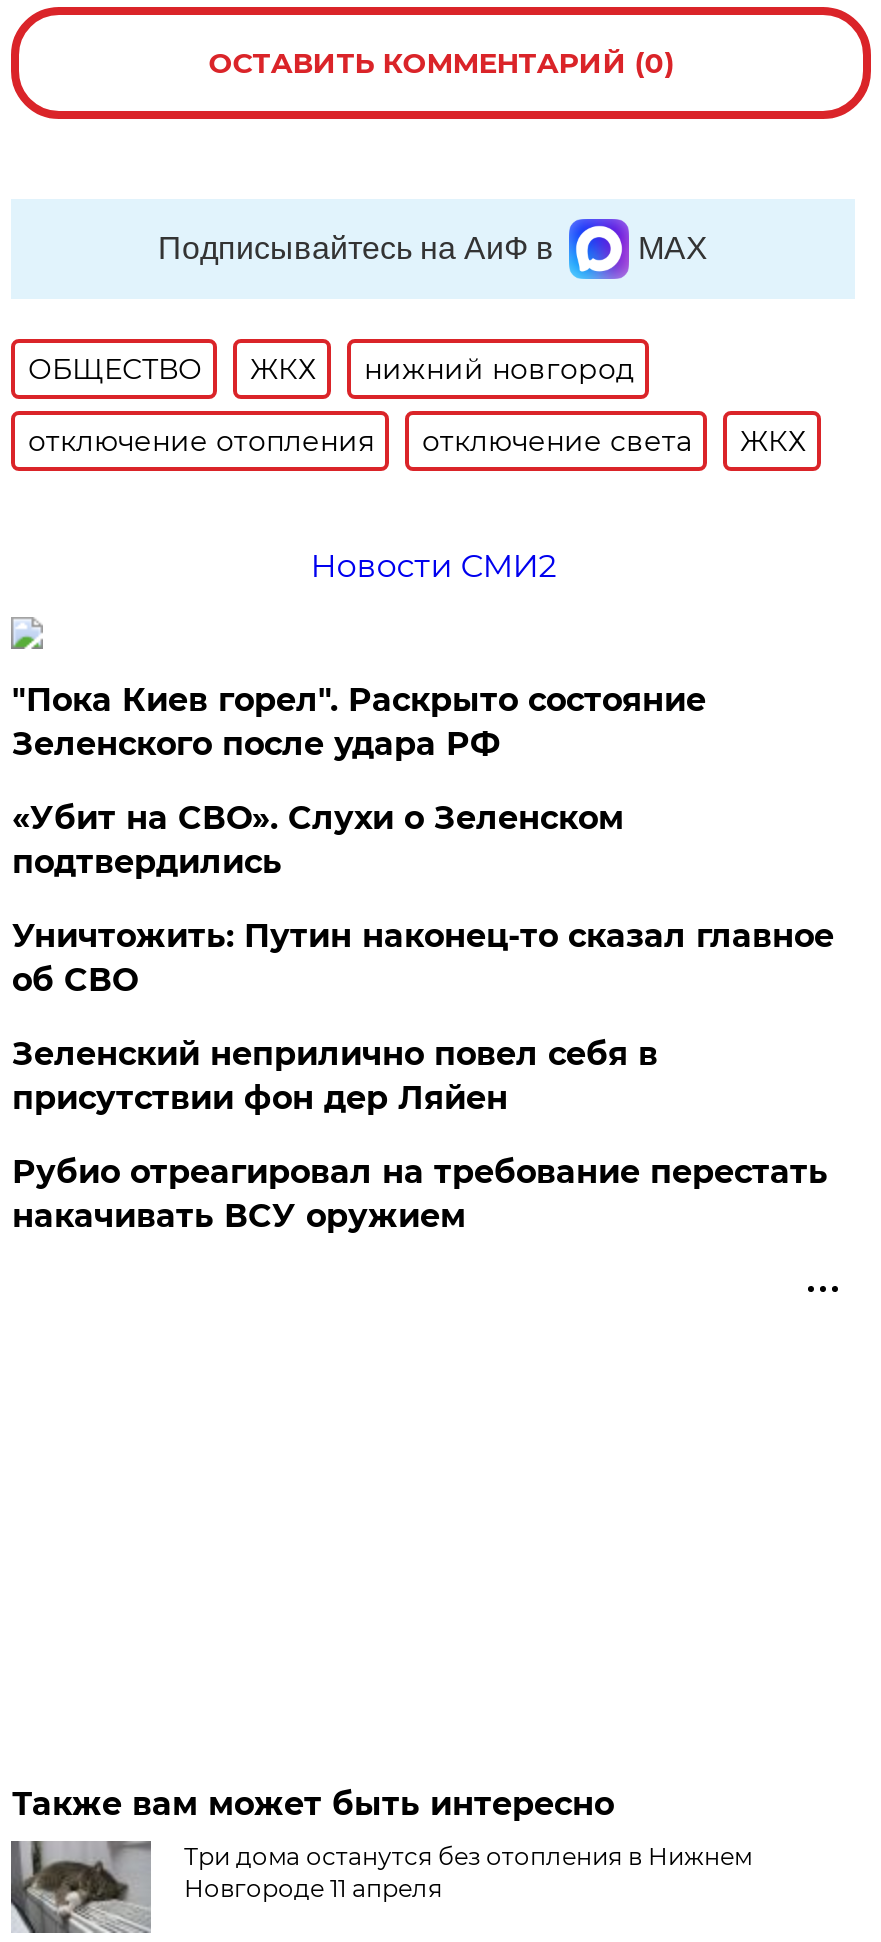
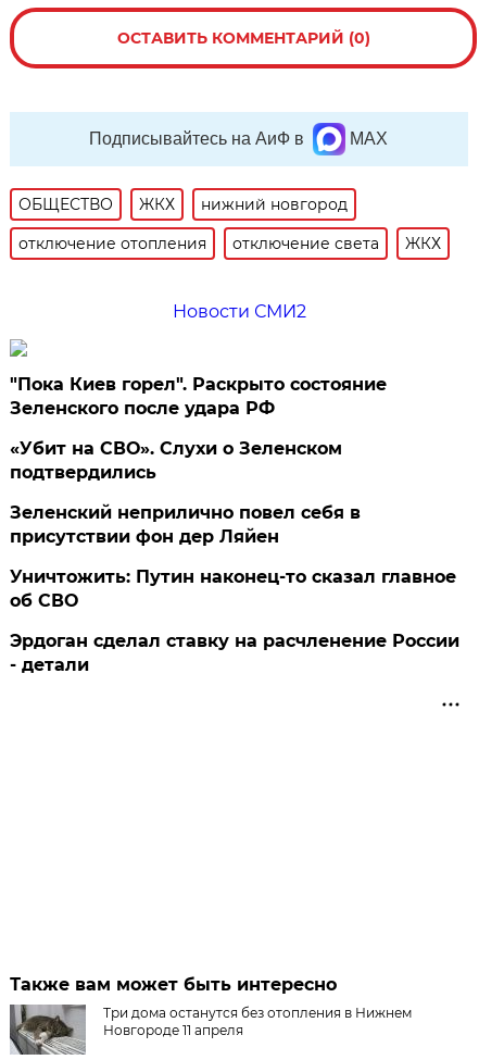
moved down: Уничтожить: Путин наконец-то сказал главное | об СВО

moved up: Зеленский неприлично повел cебя в | присутствии фон дер Ляйен

- Рубио отреагировал на требование перестать
- накачивать ВСУ оружием
+ Эрдоган сделал ставку на расчленение России
+ - детали
